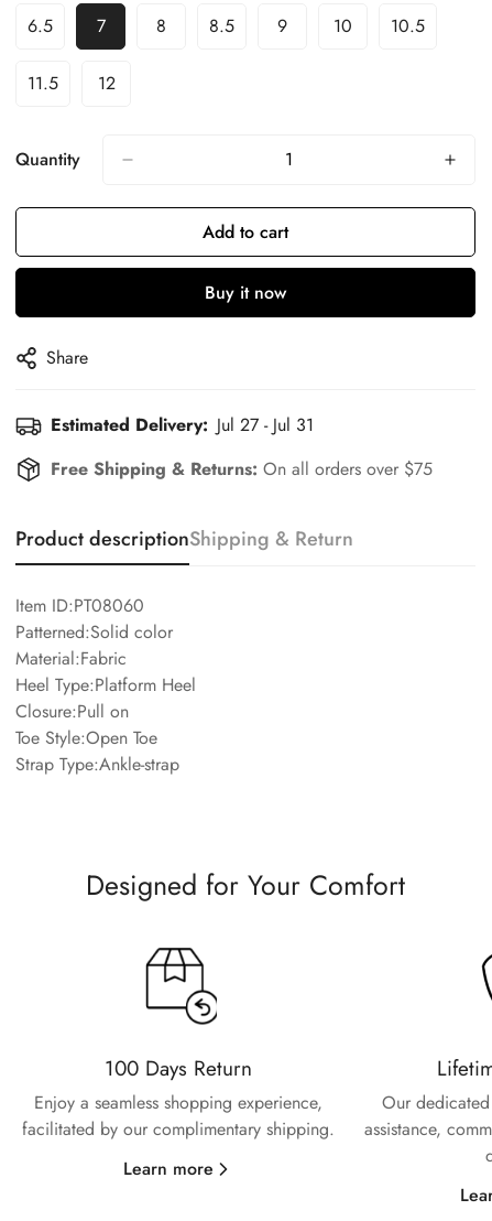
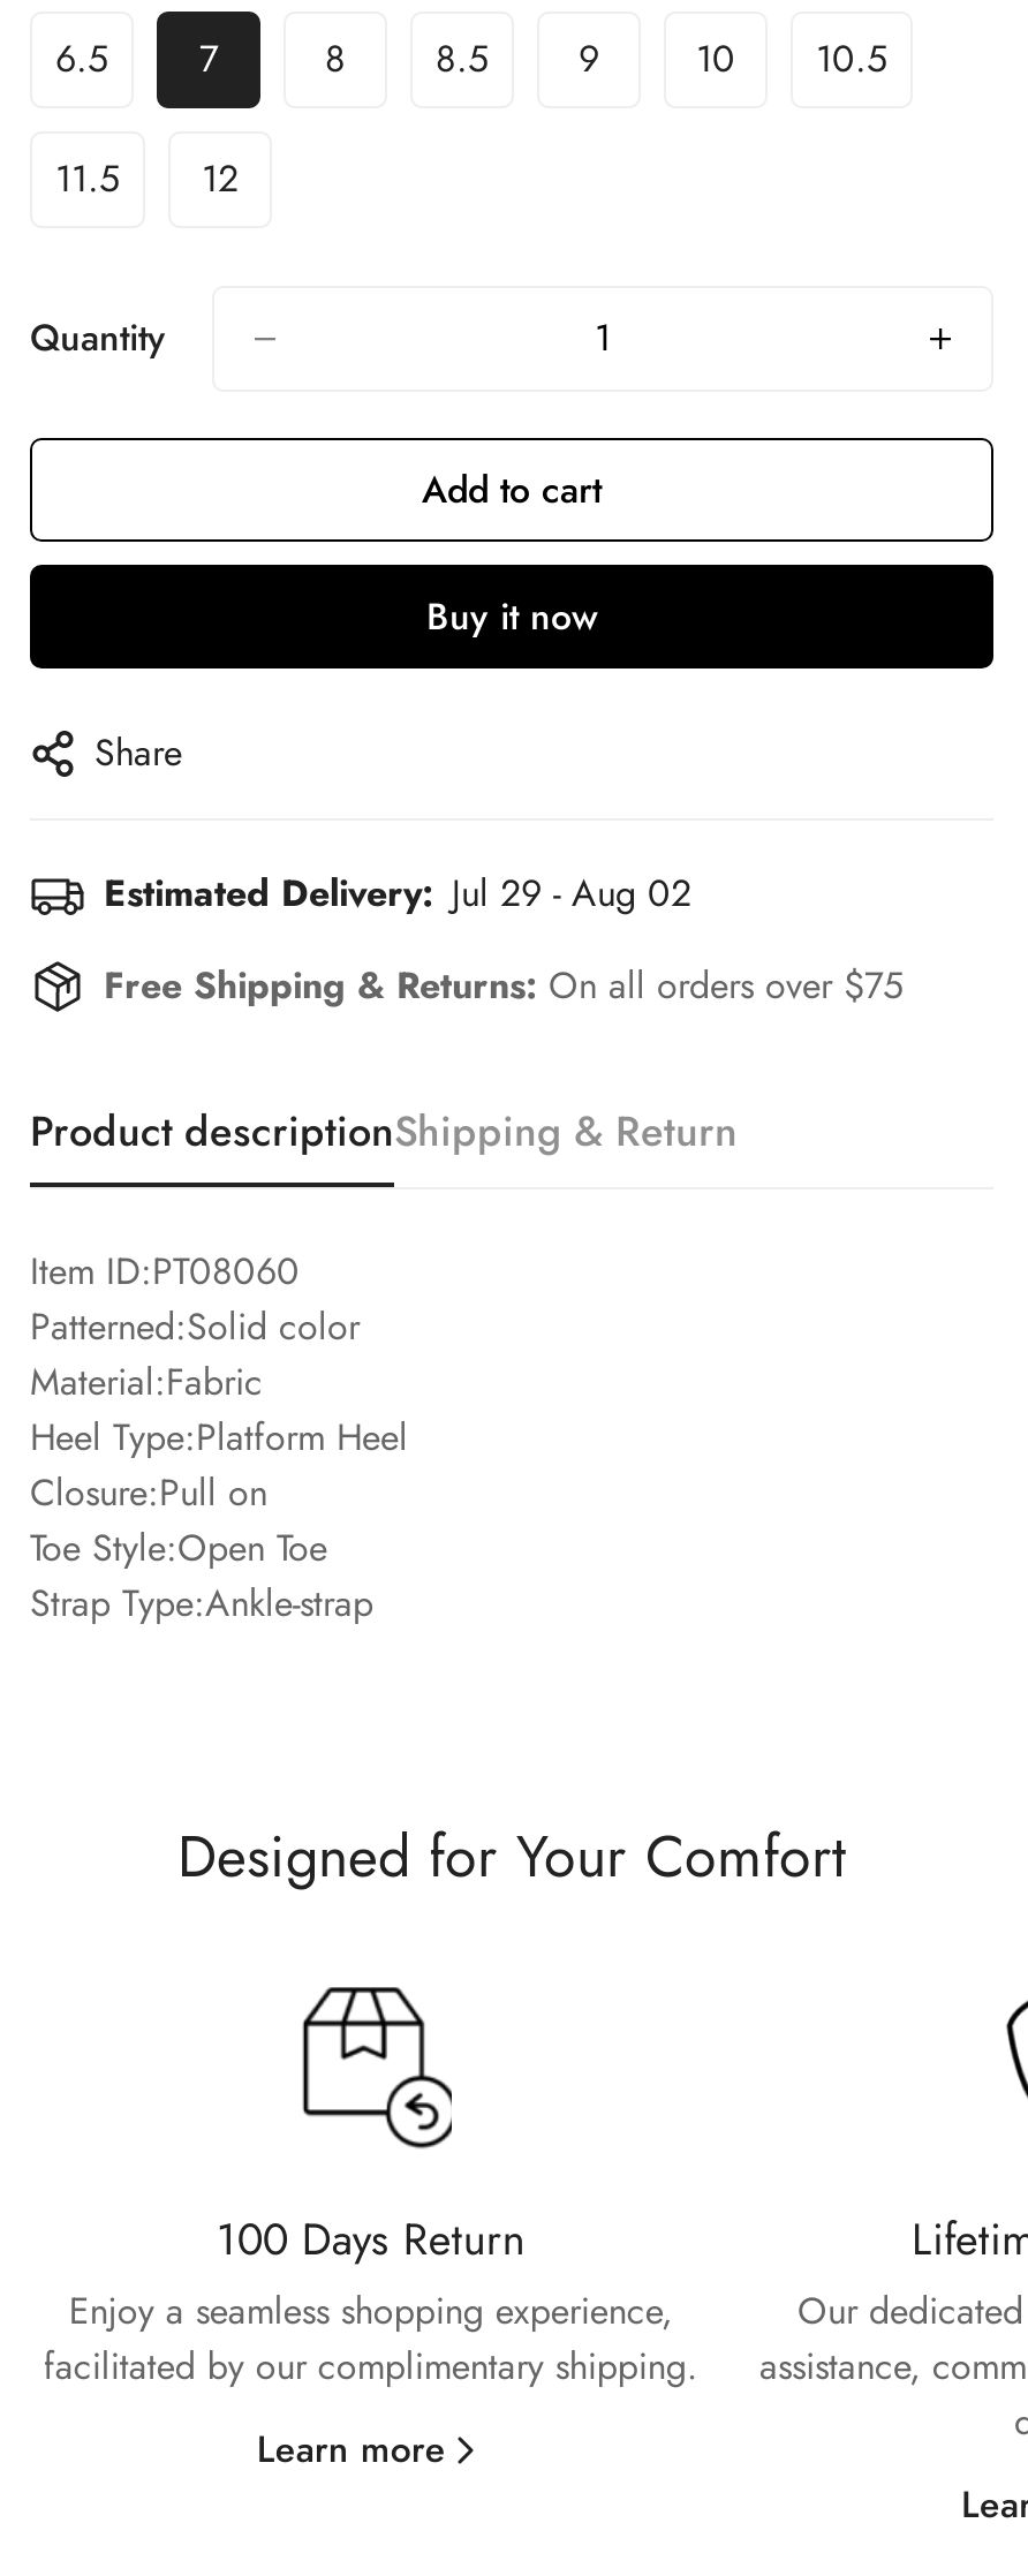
- Estimated Delivery: Jul 27 - Jul 31
+ Estimated Delivery: Jul 29 - Aug 02
